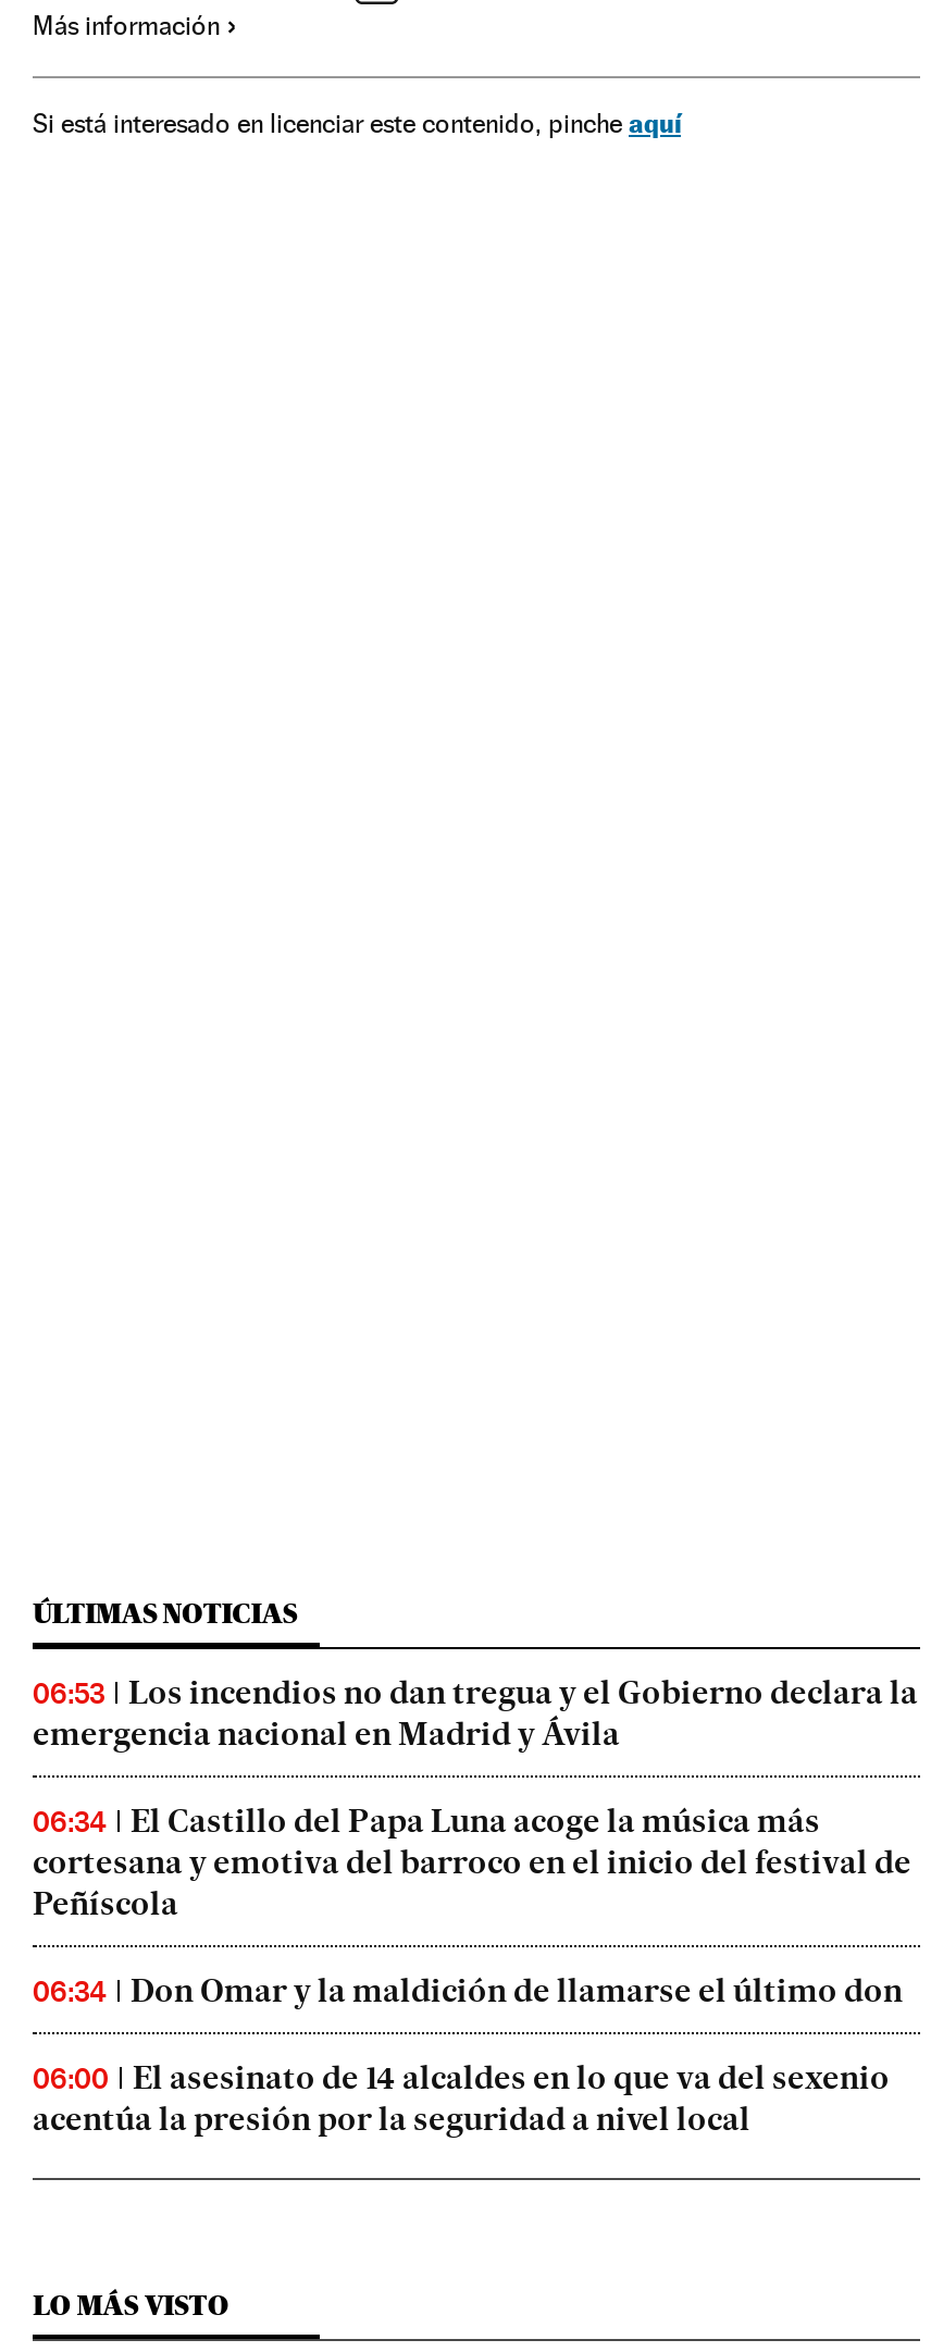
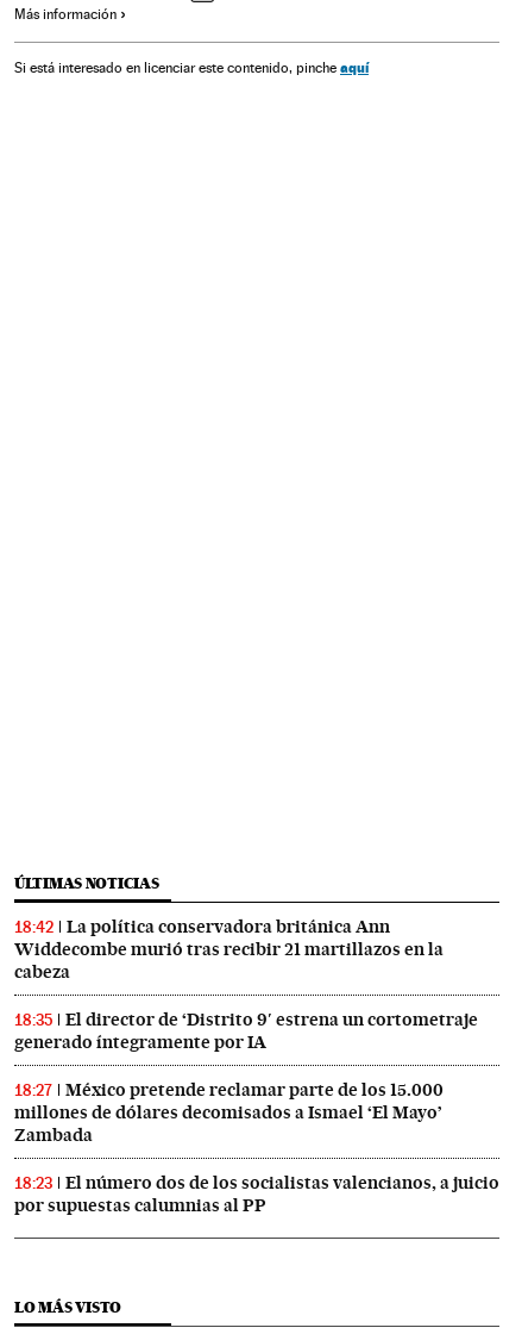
- 06:53
- Los incendios no dan tregua y el Gobierno declara la
- emergencia nacional en Madrid y Ávila
+ 18:42
+ La política conservadora británica Ann
+ Widdecombe murió tras recibir 21 martillazos en la
+ cabeza

- 06:34
- El Castillo del Papa Luna acoge la música más
- cortesana y emotiva del barroco en el inicio del festival de
- Peñíscola
+ 18:35
+ El director de ‘Distrito 9′ estrena un cortometraje
+ generado íntegramente por IA

- 06:34
- Don Omar y la maldición de llamarse el último don
+ 18:27
+ México pretende reclamar parte de los 15.000
+ millones de dólares decomisados a Ismael ‘El Mayo’
+ Zambada

- 06:00
- El asesinato de 14 alcaldes en lo que va del sexenio
- acentúa la presión por la seguridad a nivel local
+ 18:23
+ El número dos de los socialistas valencianos, a juicio
+ por supuestas calumnias al PP
